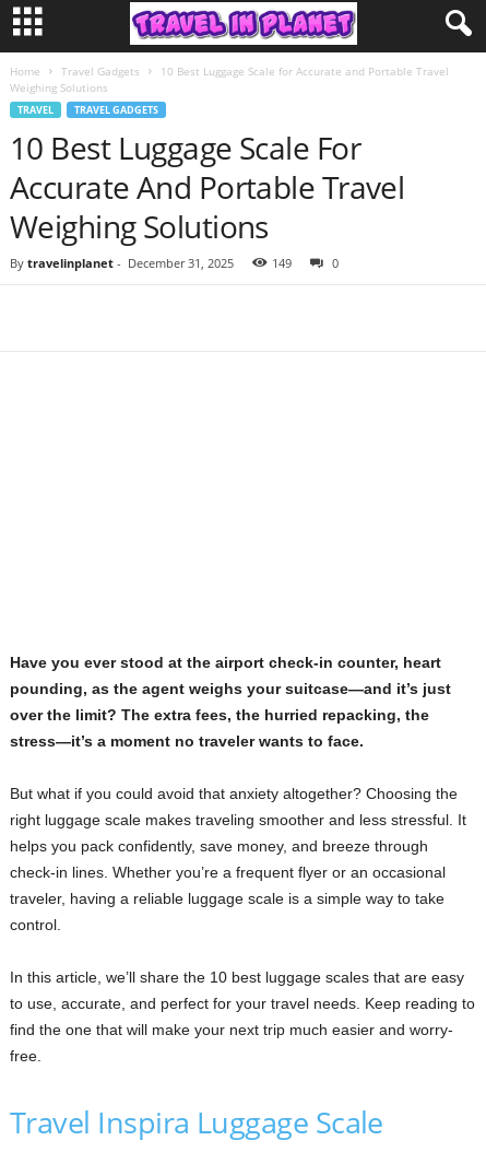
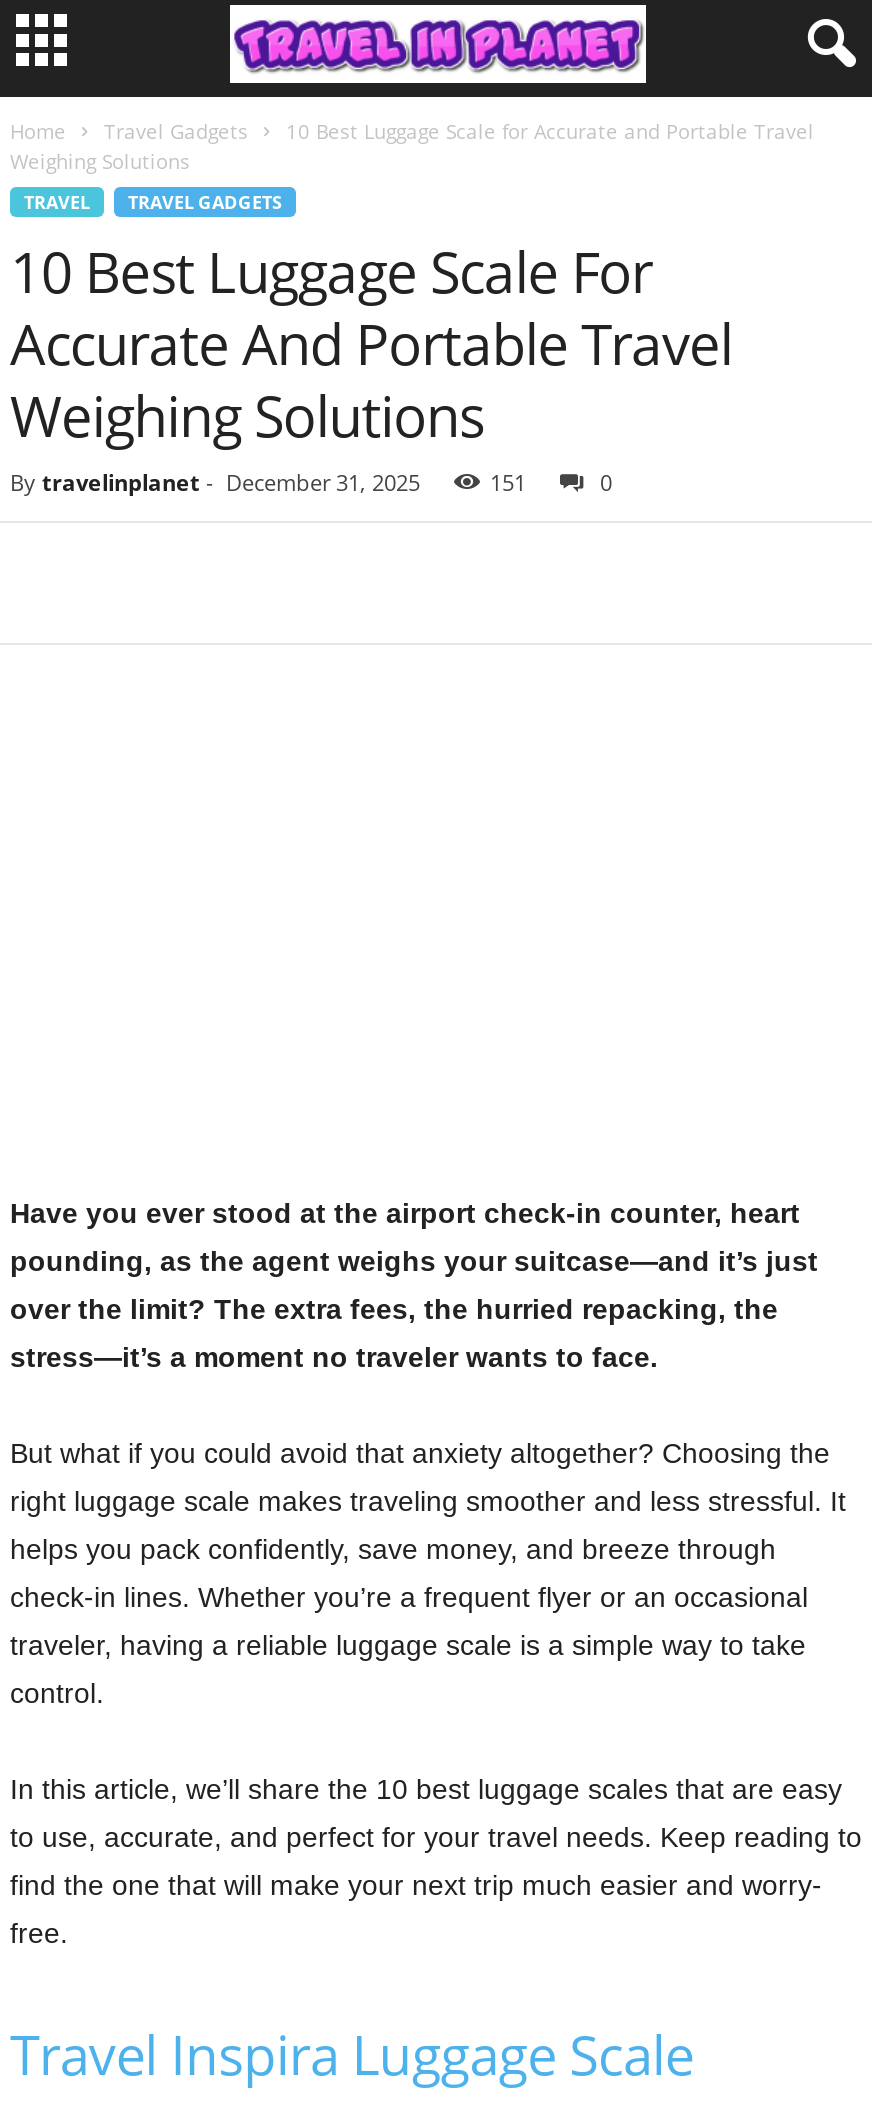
- 149
+ 151
